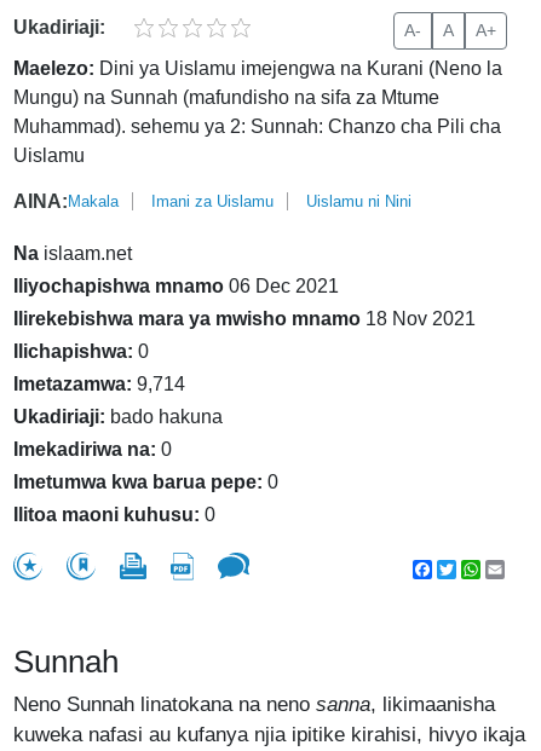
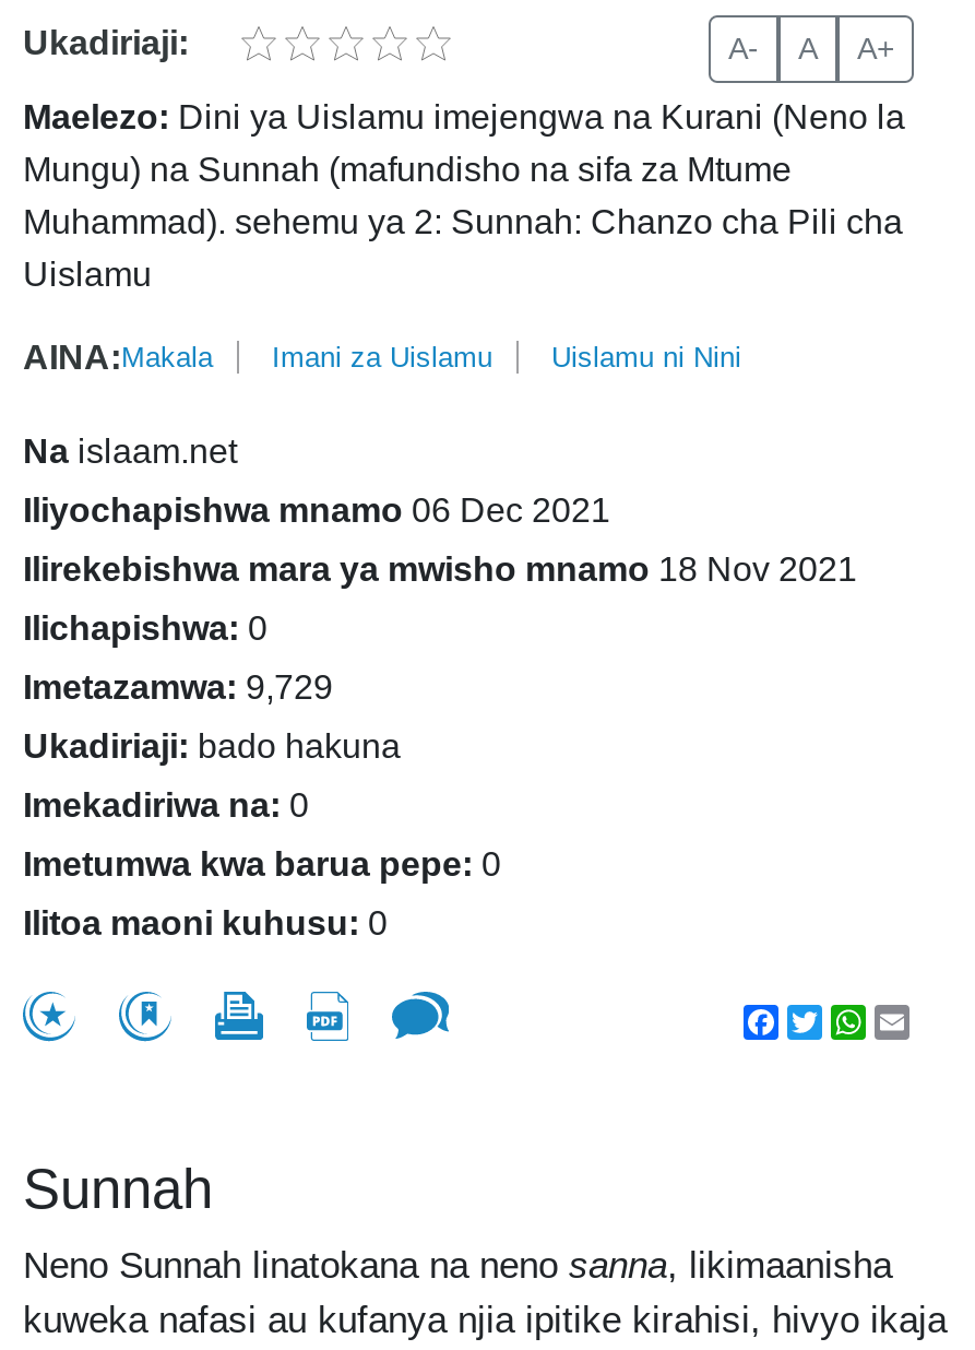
- Imetazamwa: 9,714
+ Imetazamwa: 9,729
